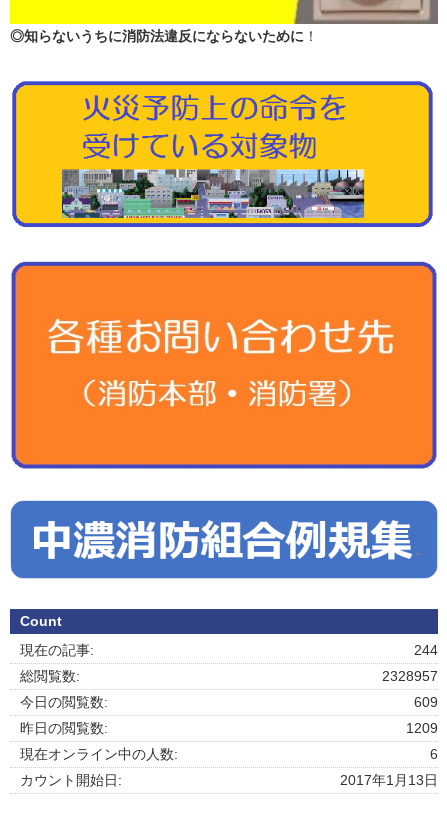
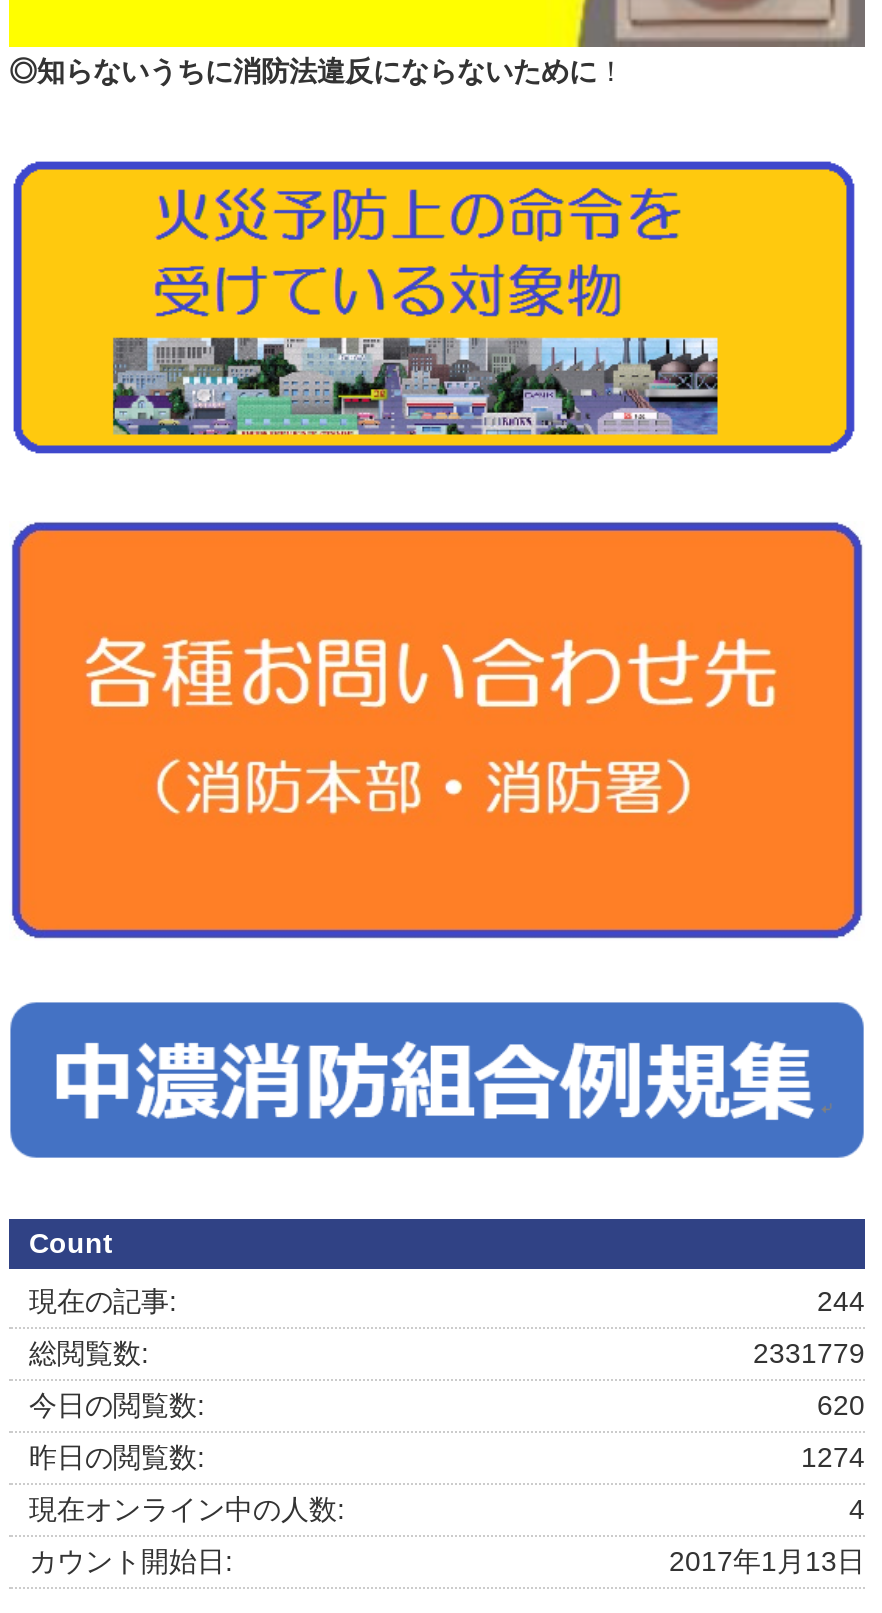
- 2328957
+ 2331779

- 609
+ 620

- 1209
+ 1274

- 6
+ 4
